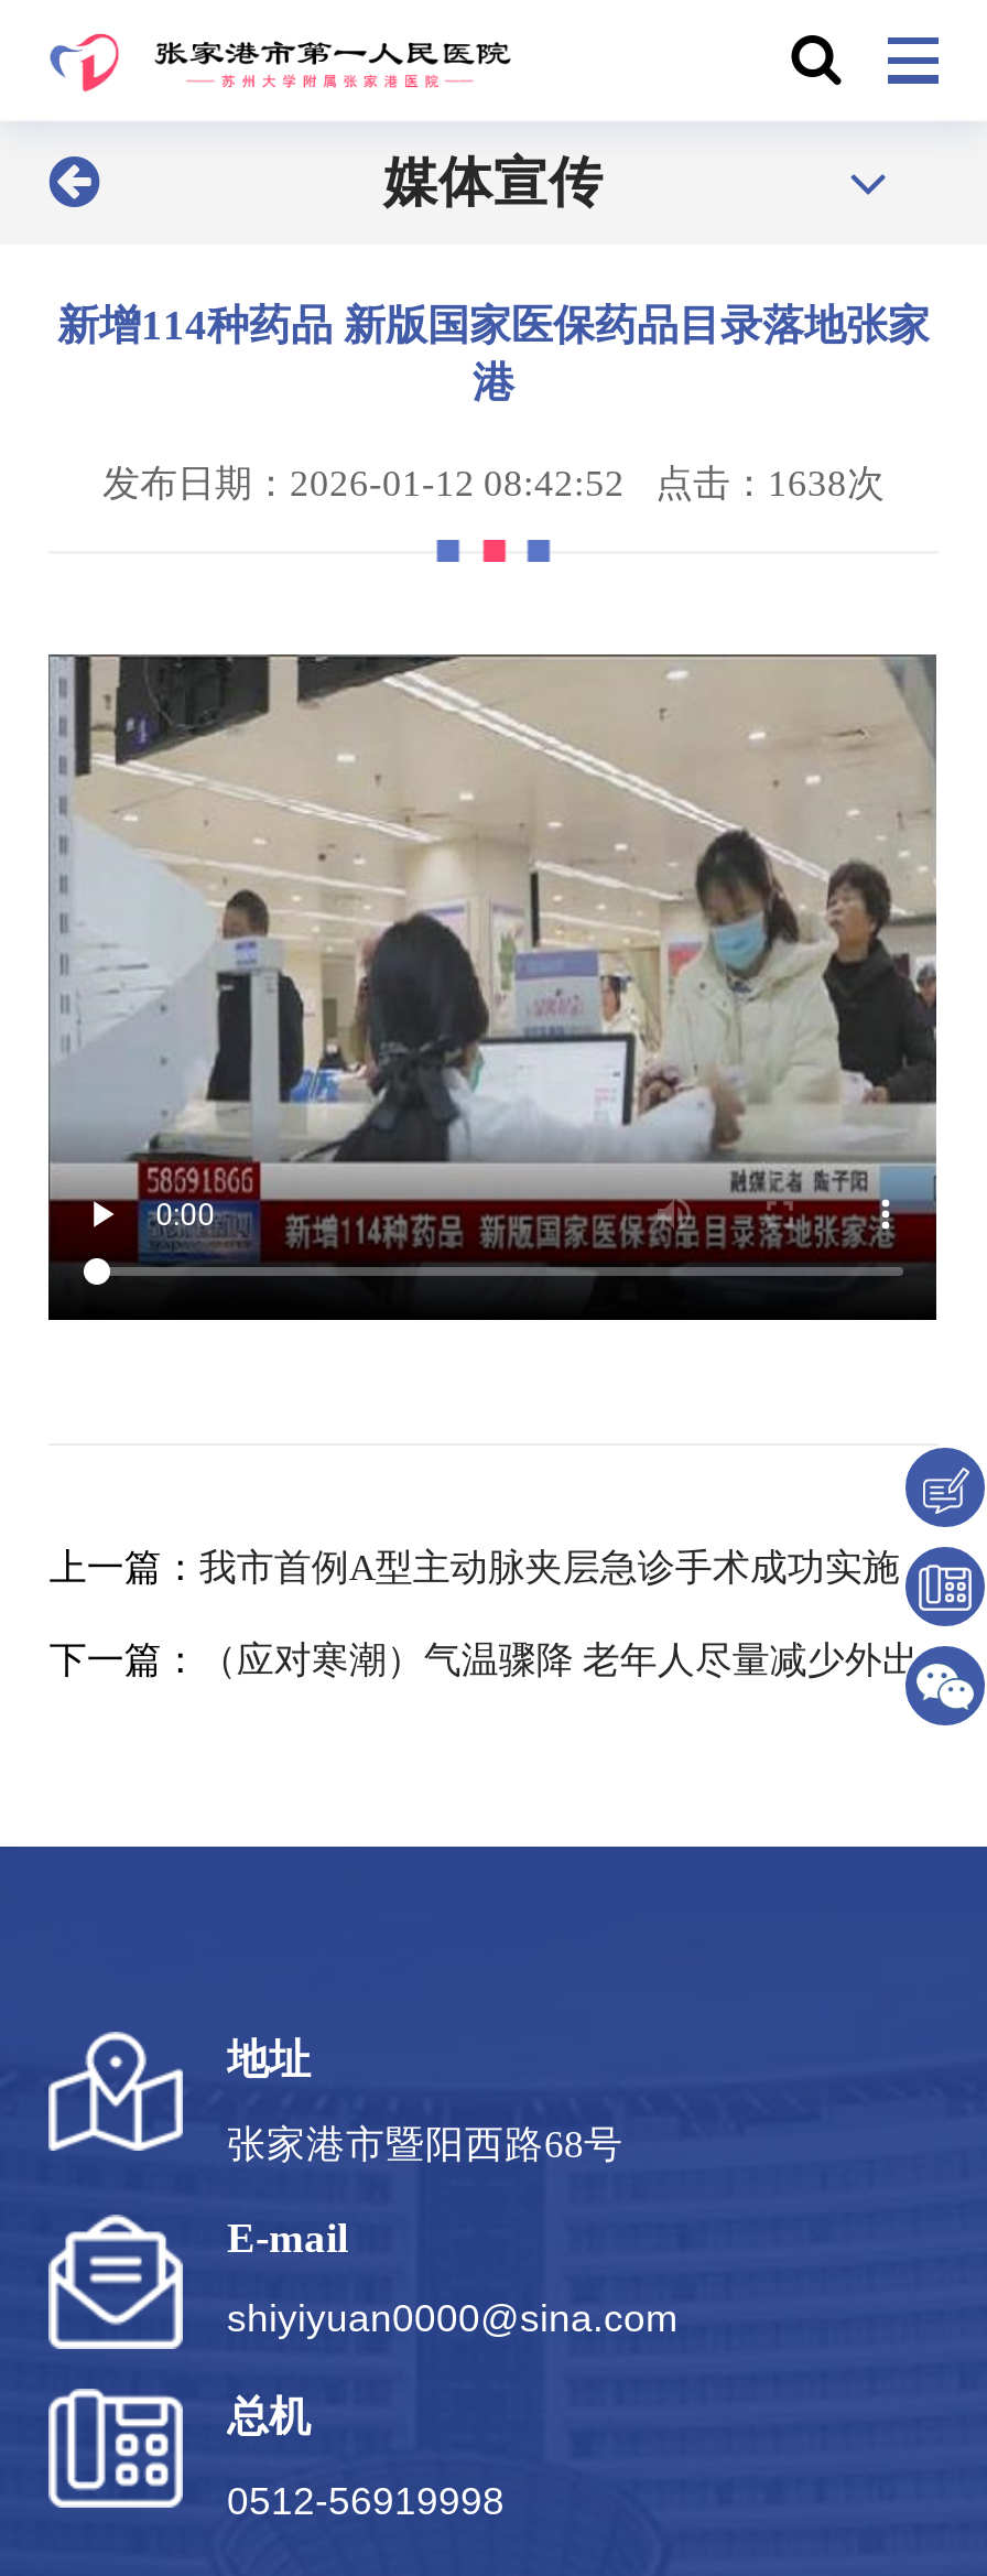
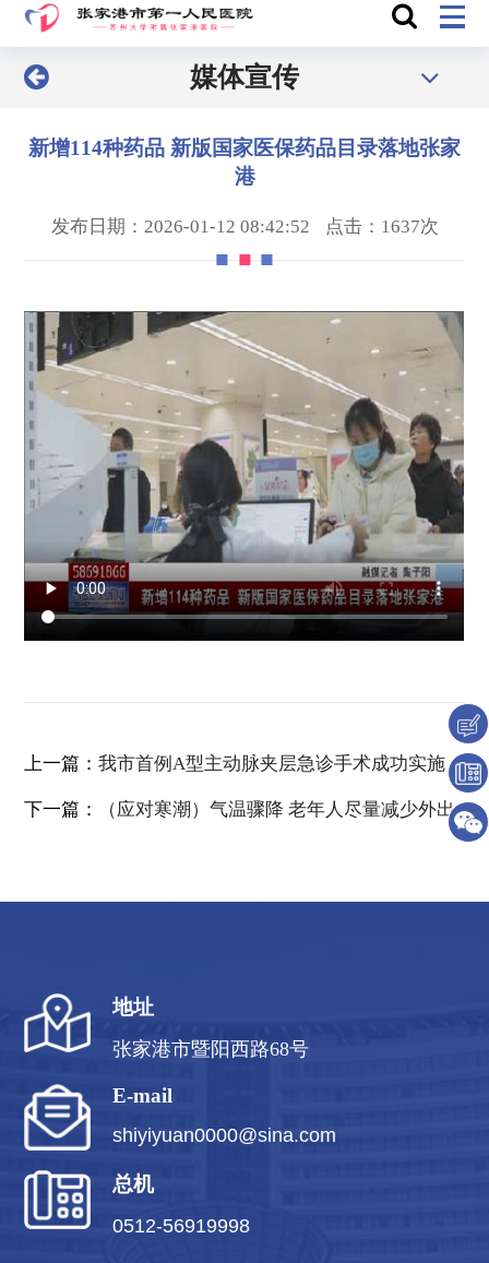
- 发布日期：2026-01-12 08:42:52 点击：1638次
+ 发布日期：2026-01-12 08:42:52 点击：1637次
